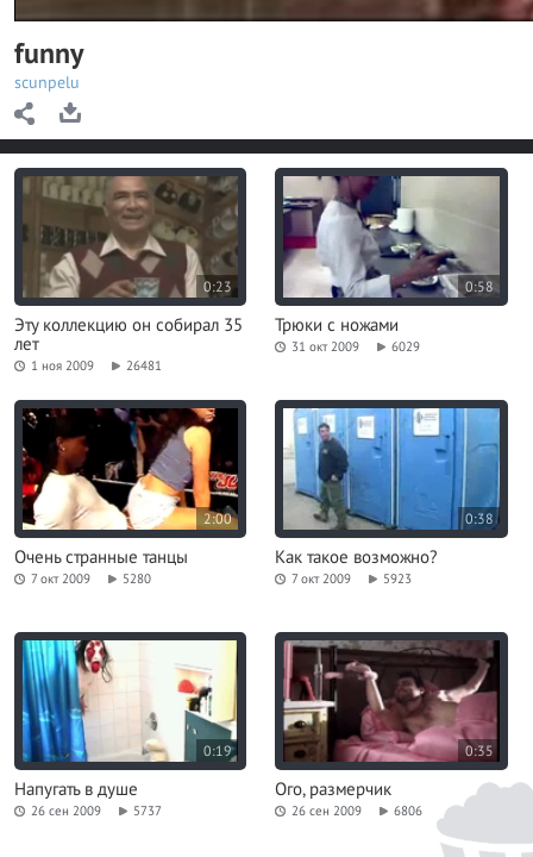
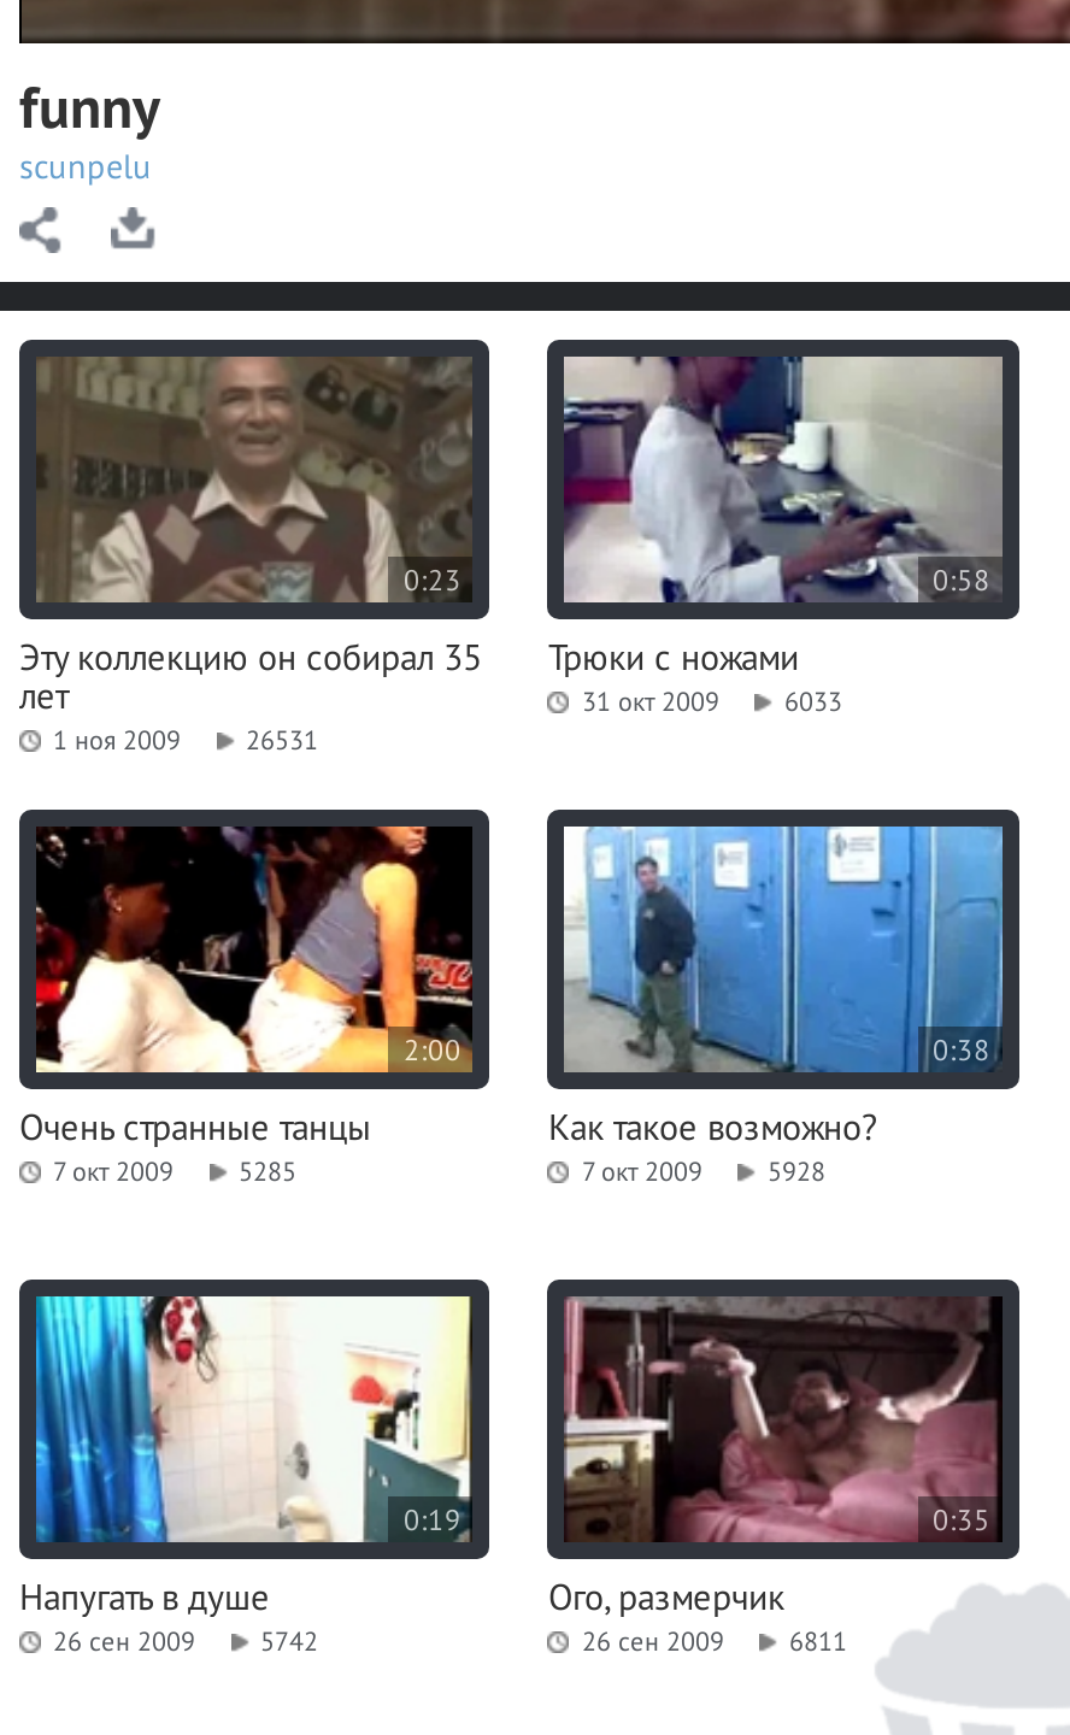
- 31 окт 2009 6029
+ 31 окт 2009 6033

- 1 ноя 2009 26481
+ 1 ноя 2009 26531

- 7 окт 2009 5280
+ 7 окт 2009 5285

- 7 окт 2009 5923
+ 7 окт 2009 5928

- 26 сен 2009 5737
+ 26 сен 2009 5742

- 26 сен 2009 6806
+ 26 сен 2009 6811
